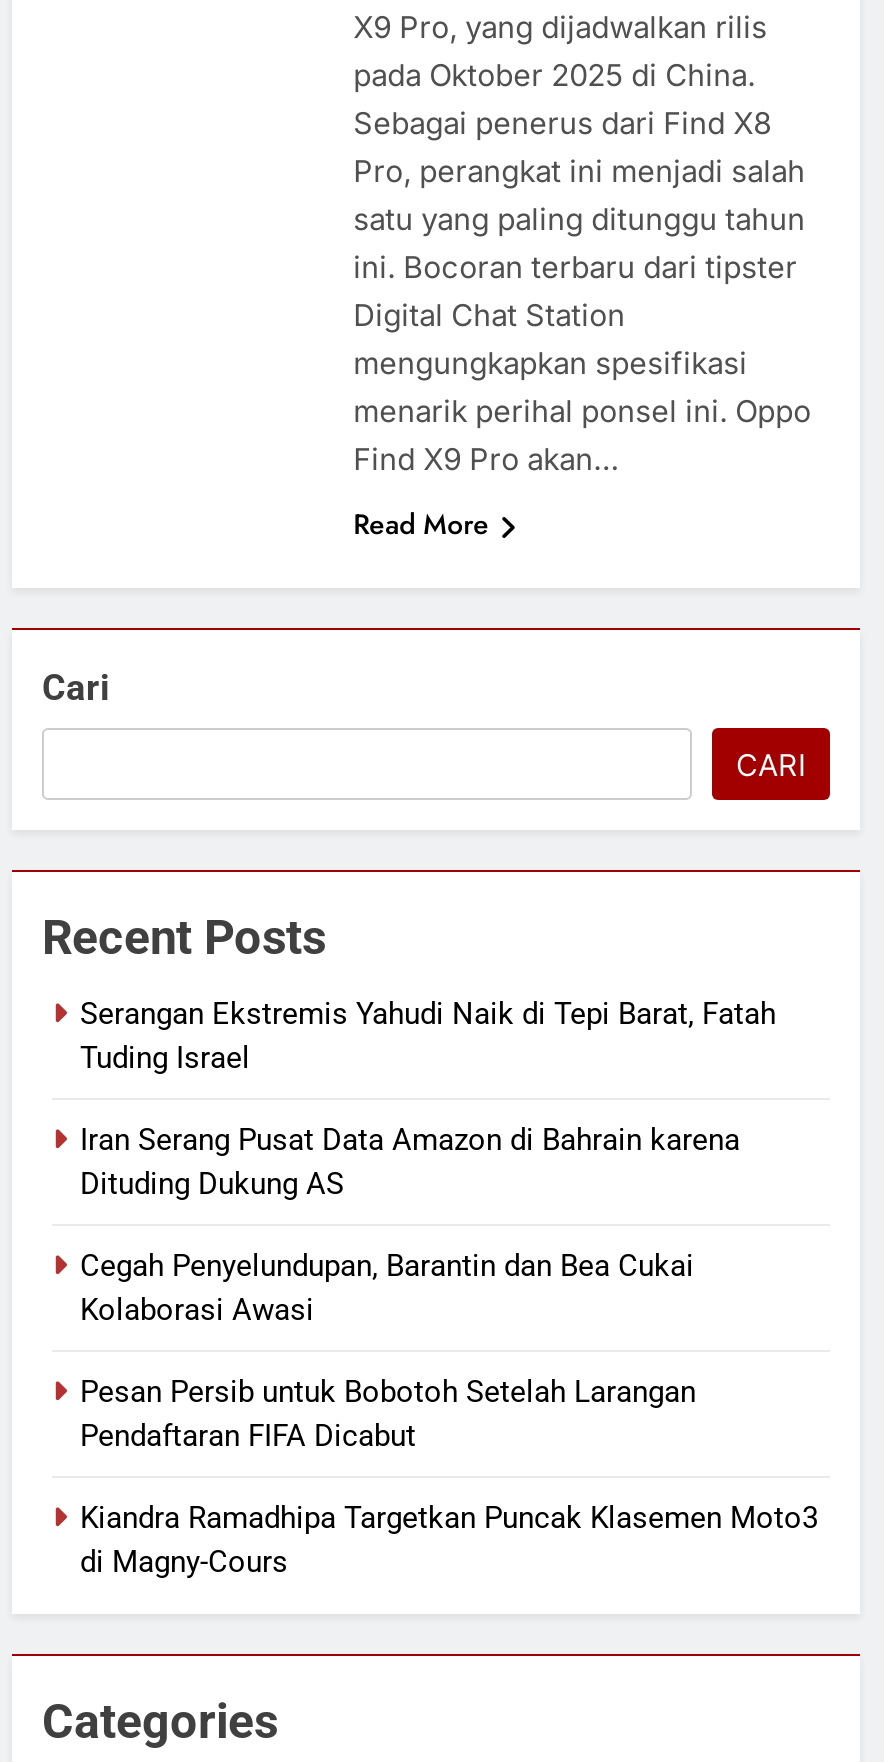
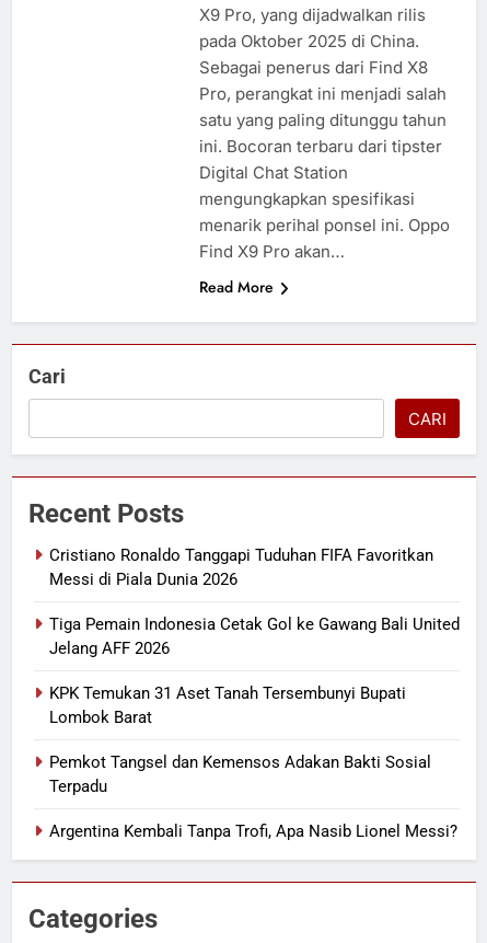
- Serangan Ekstremis Yahudi Naik di Tepi Barat, Fatah
- Tuding Israel
+ Cristiano Ronaldo Tanggapi Tuduhan FIFA Favoritkan
+ Messi di Piala Dunia 2026

- Iran Serang Pusat Data Amazon di Bahrain karena
- Dituding Dukung AS
+ Tiga Pemain Indonesia Cetak Gol ke Gawang Bali United
+ Jelang AFF 2026

- Cegah Penyelundupan, Barantin dan Bea Cukai
- Kolaborasi Awasi
+ KPK Temukan 31 Aset Tanah Tersembunyi Bupati
+ Lombok Barat

- Pesan Persib untuk Bobotoh Setelah Larangan
- Pendaftaran FIFA Dicabut
+ Pemkot Tangsel dan Kemensos Adakan Bakti Sosial
+ Terpadu

- Kiandra Ramadhipa Targetkan Puncak Klasemen Moto3
- di Magny-Cours
+ Argentina Kembali Tanpa Trofi, Apa Nasib Lionel Messi?
